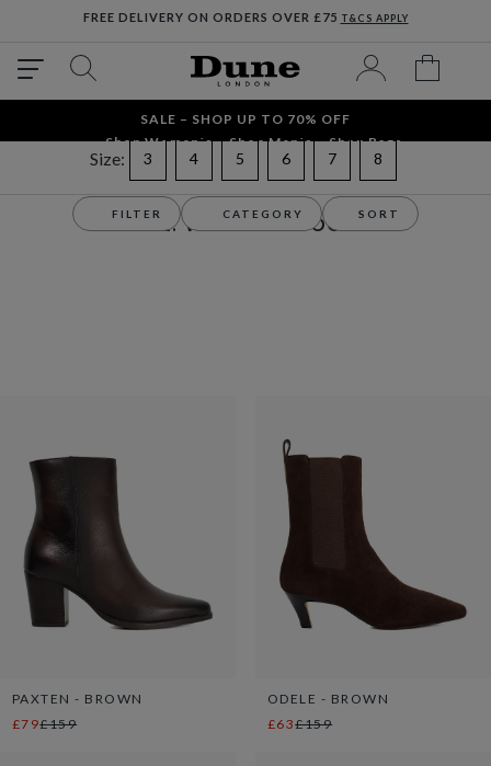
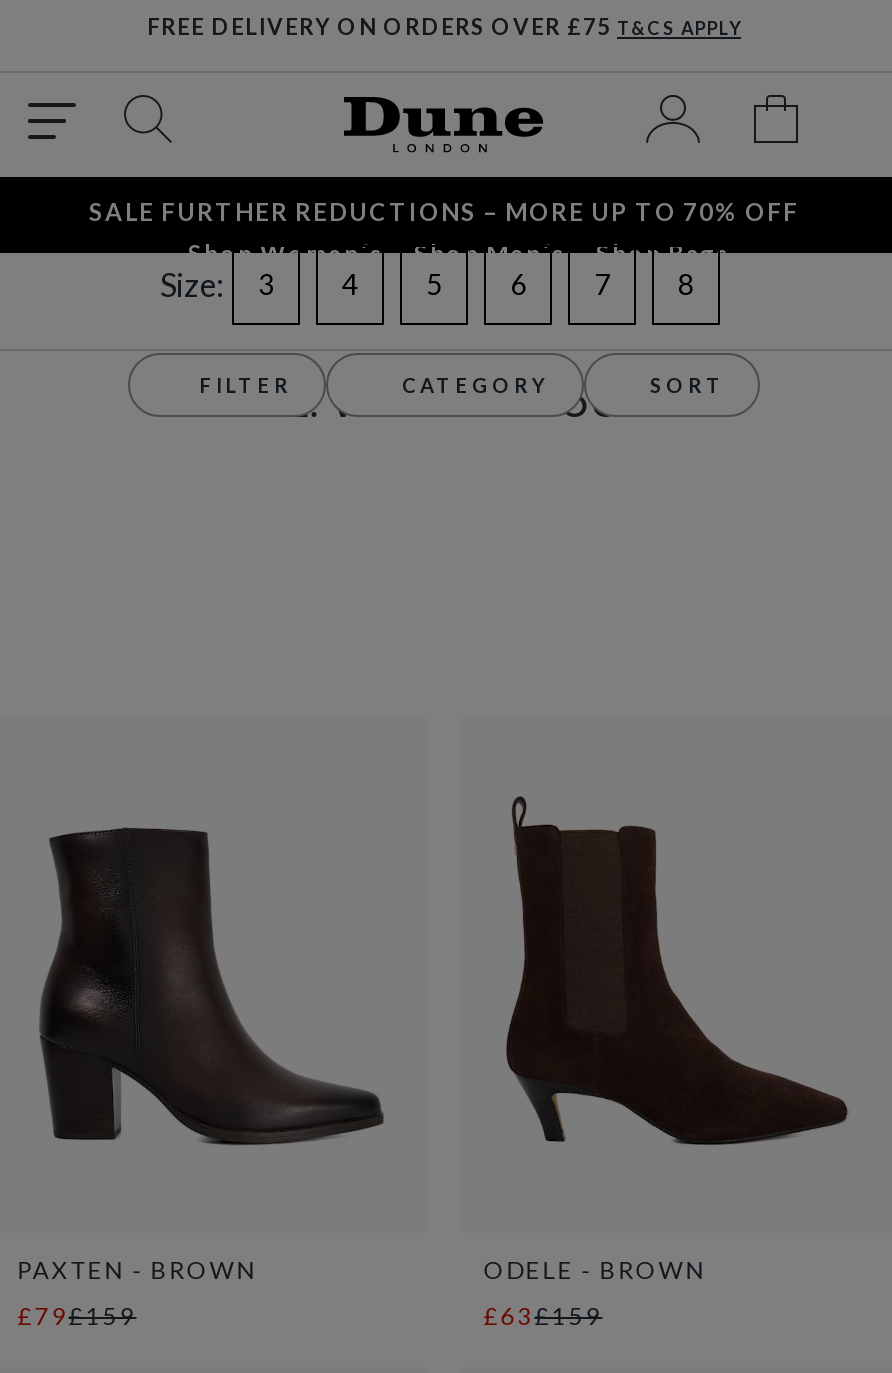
- SALE – SHOP UP TO 70% OFF
+ SALE FURTHER REDUCTIONS – MORE UP TO 70% OFF
